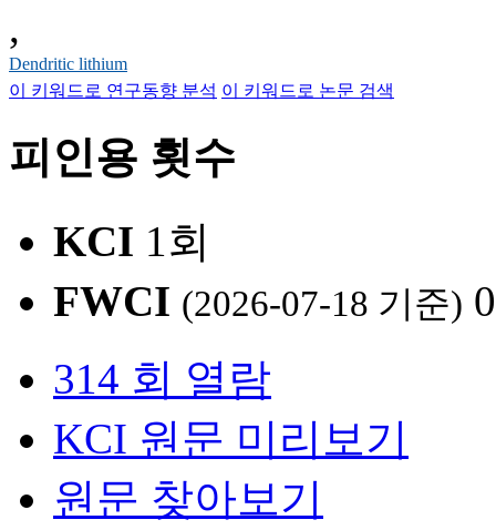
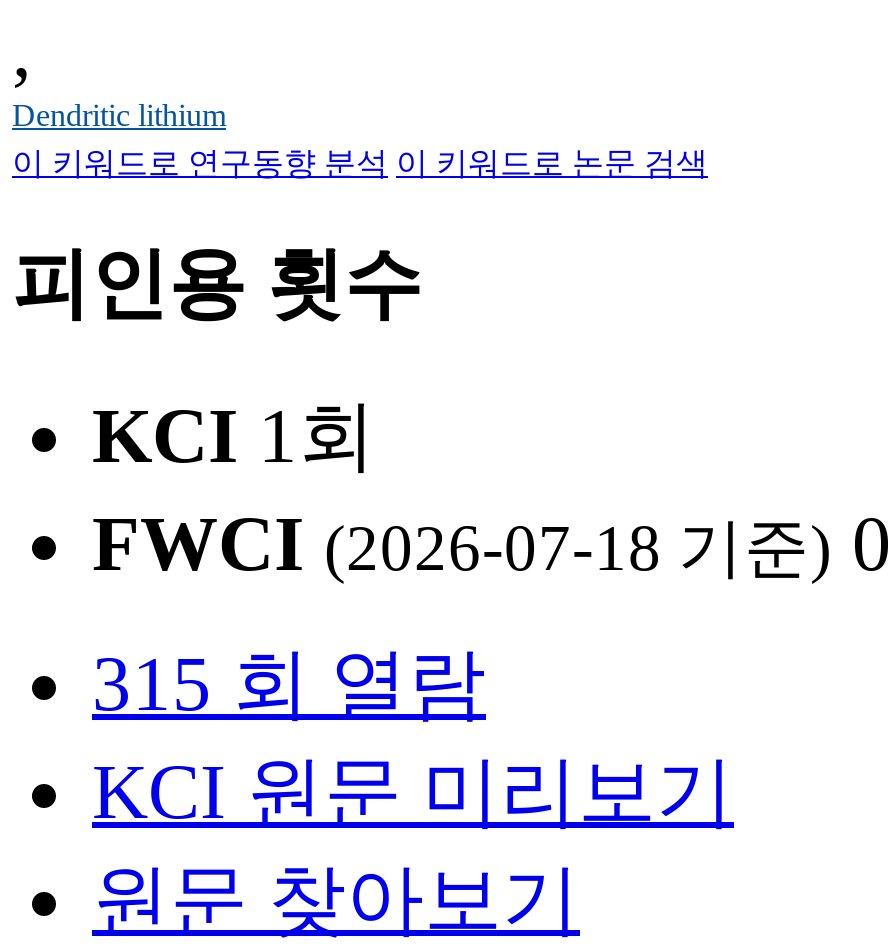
- 314 회 열람
+ 315 회 열람
